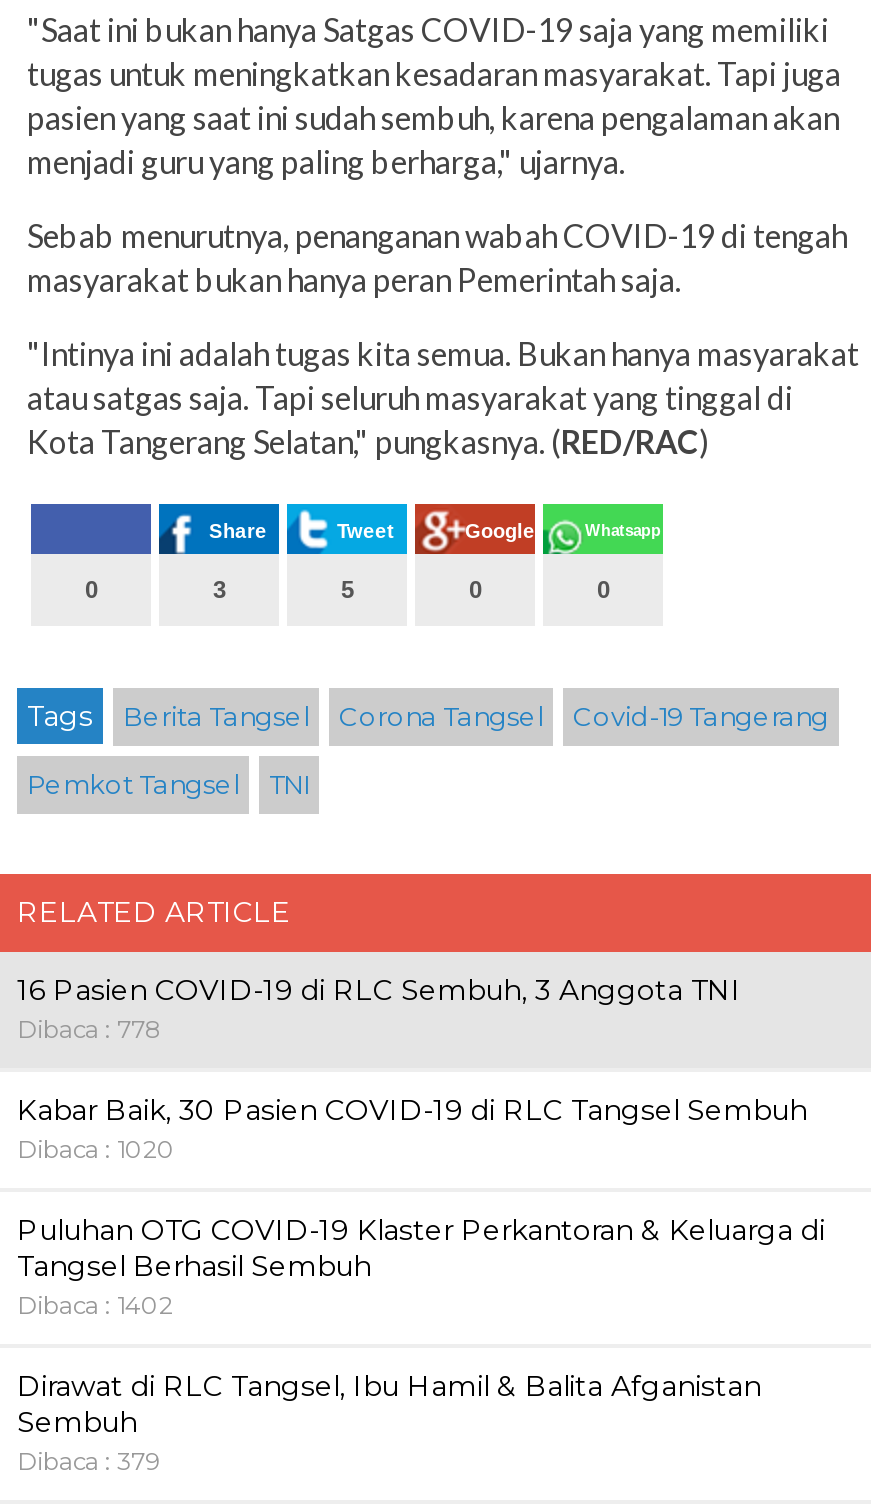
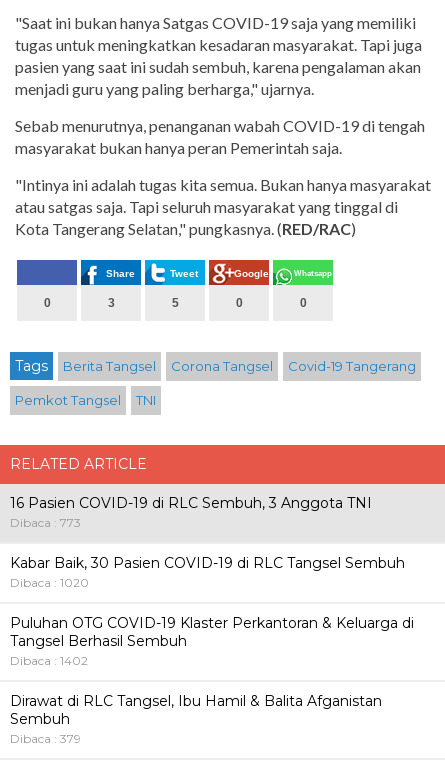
- Dibaca : 778
+ Dibaca : 773
